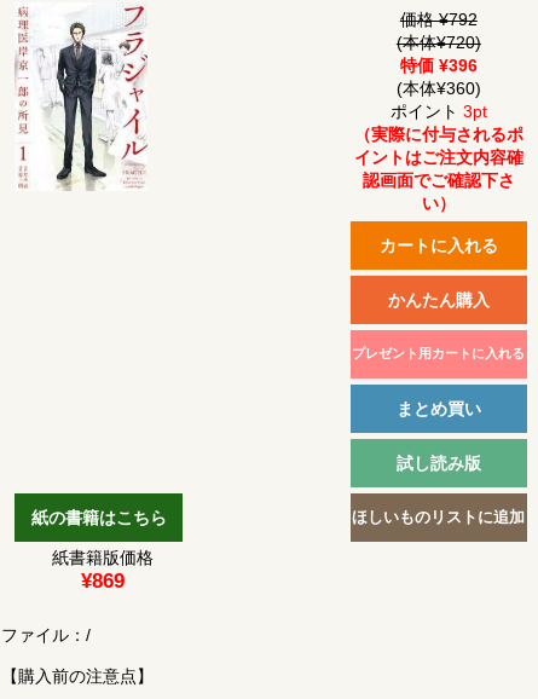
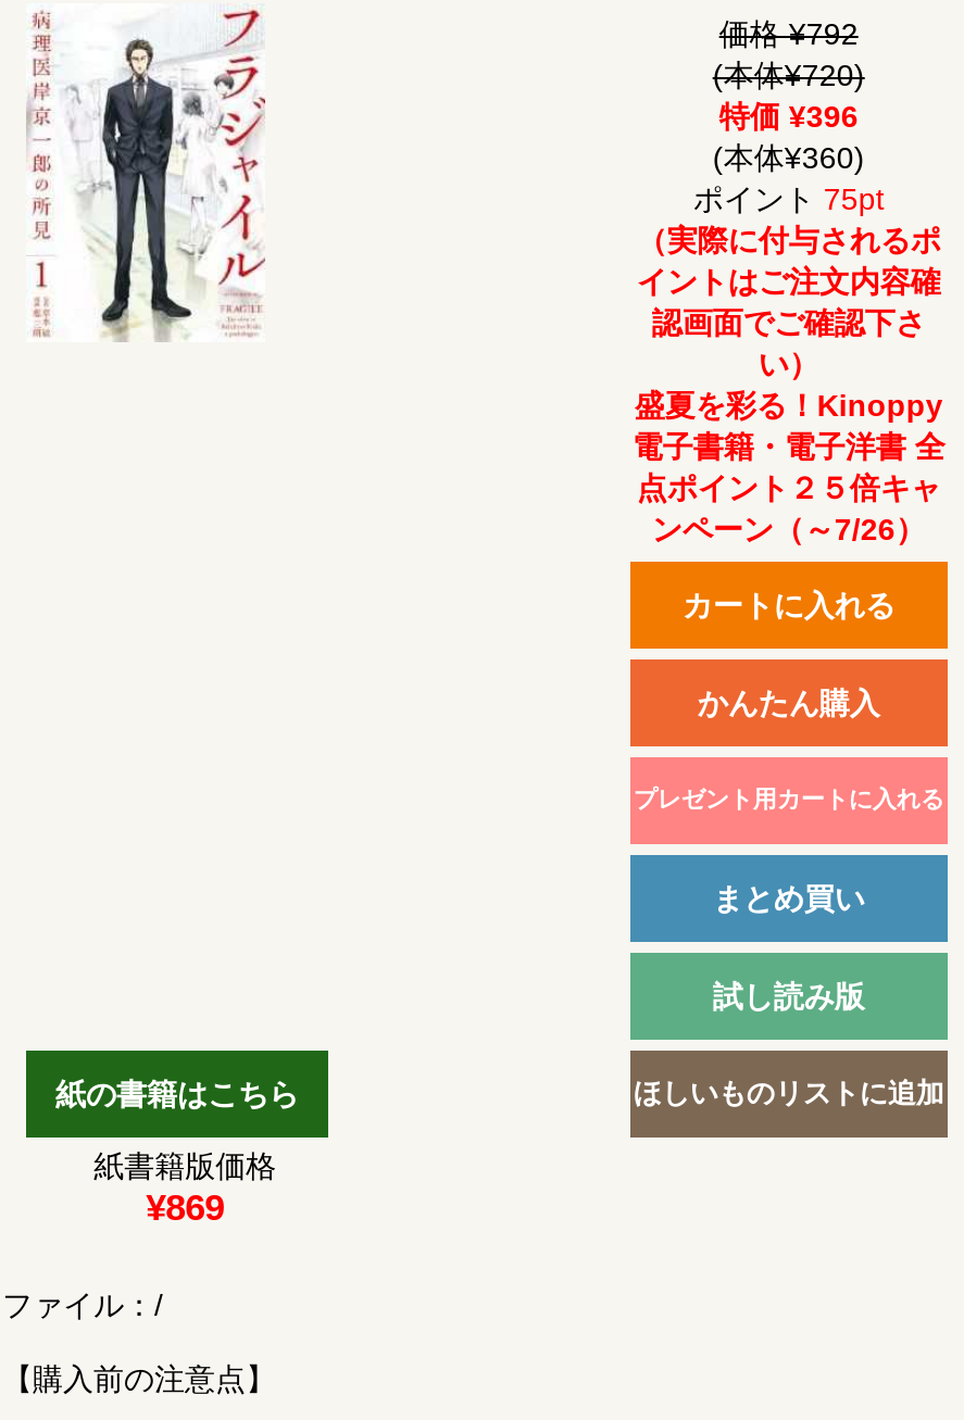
- ポイント3pt
+ ポイント75pt

+ 盛夏を彩る！Kinoppy
+ 電子書籍・電子洋書 全
+ 点ポイント２５倍キャ
+ ンペーン（～7/26）
